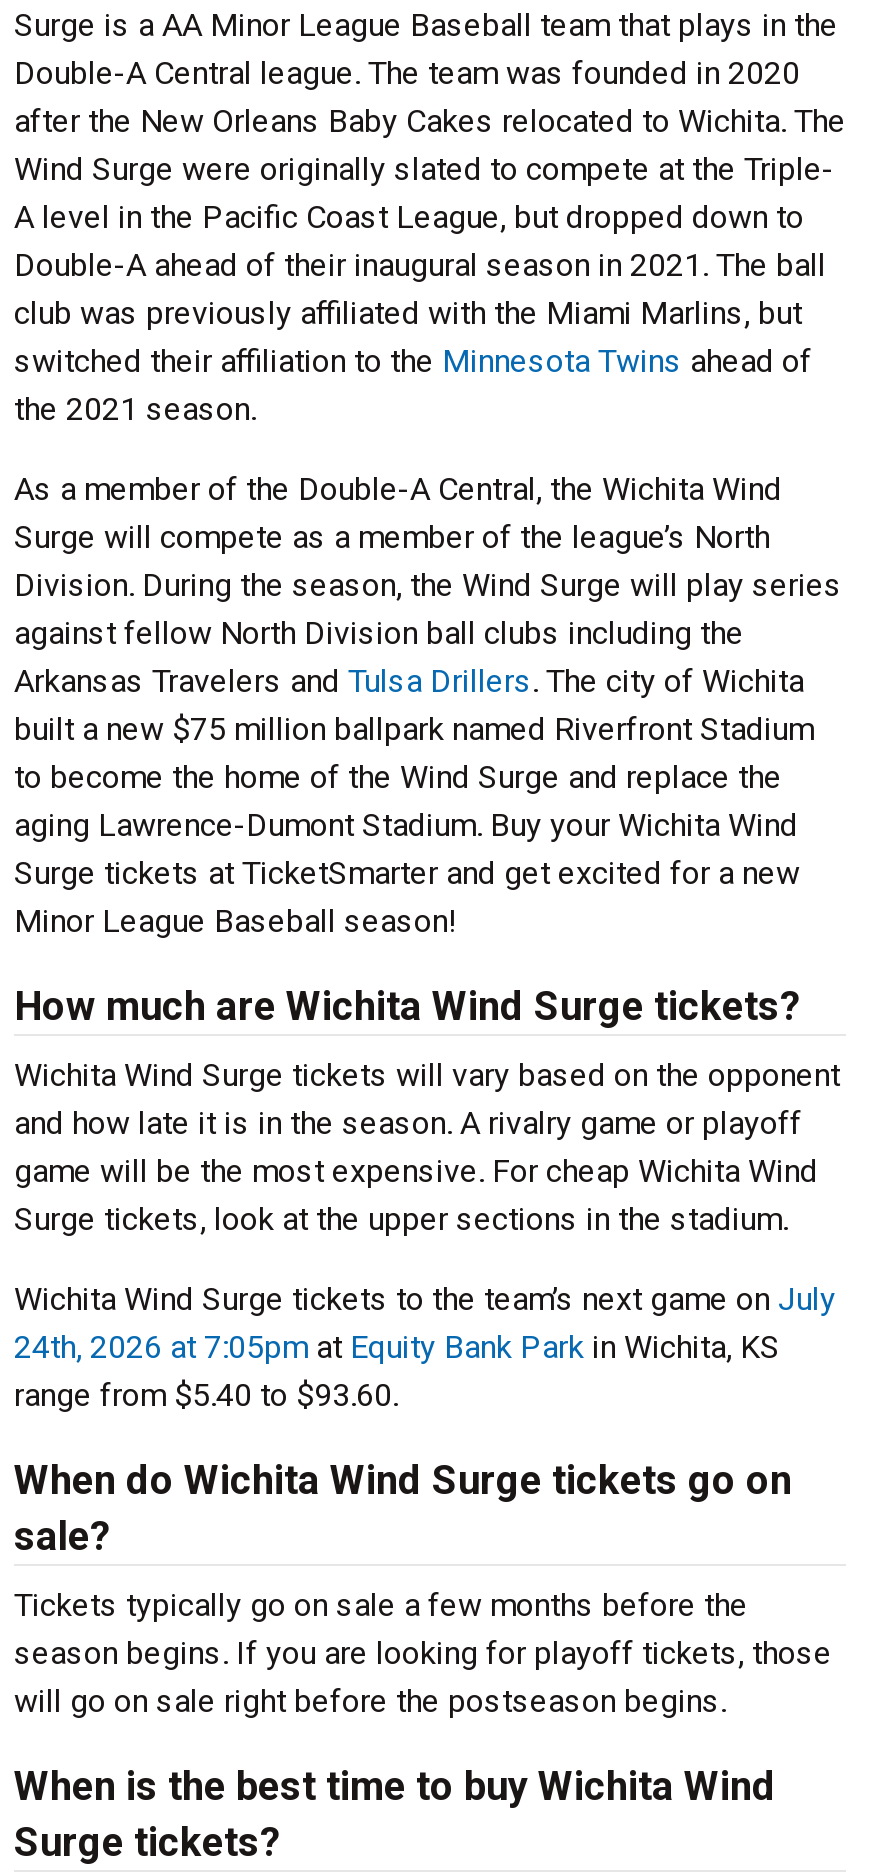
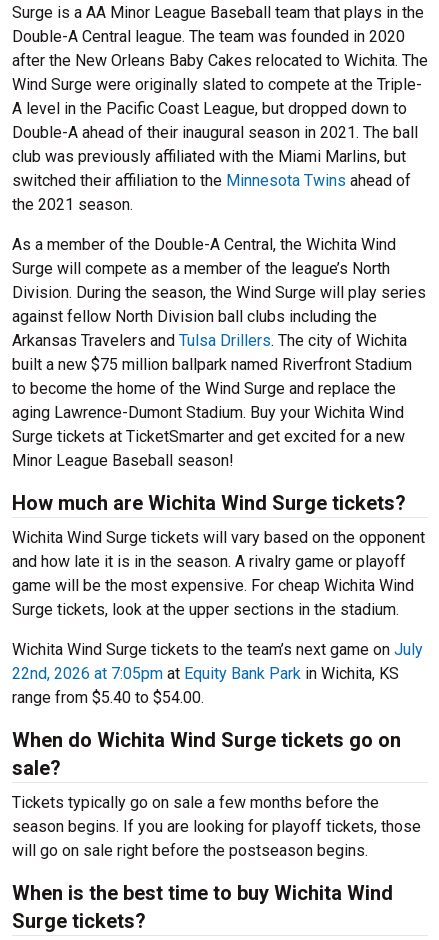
- 24th, 2026 at 7:05pm at Equity Bank Park in Wichita, KS
+ 22nd, 2026 at 7:05pm at Equity Bank Park in Wichita, KS

- range from $5.40 to $93.60.
+ range from $5.40 to $54.00.
